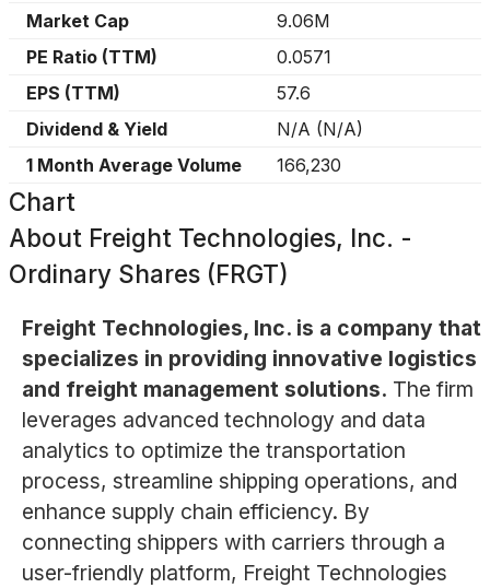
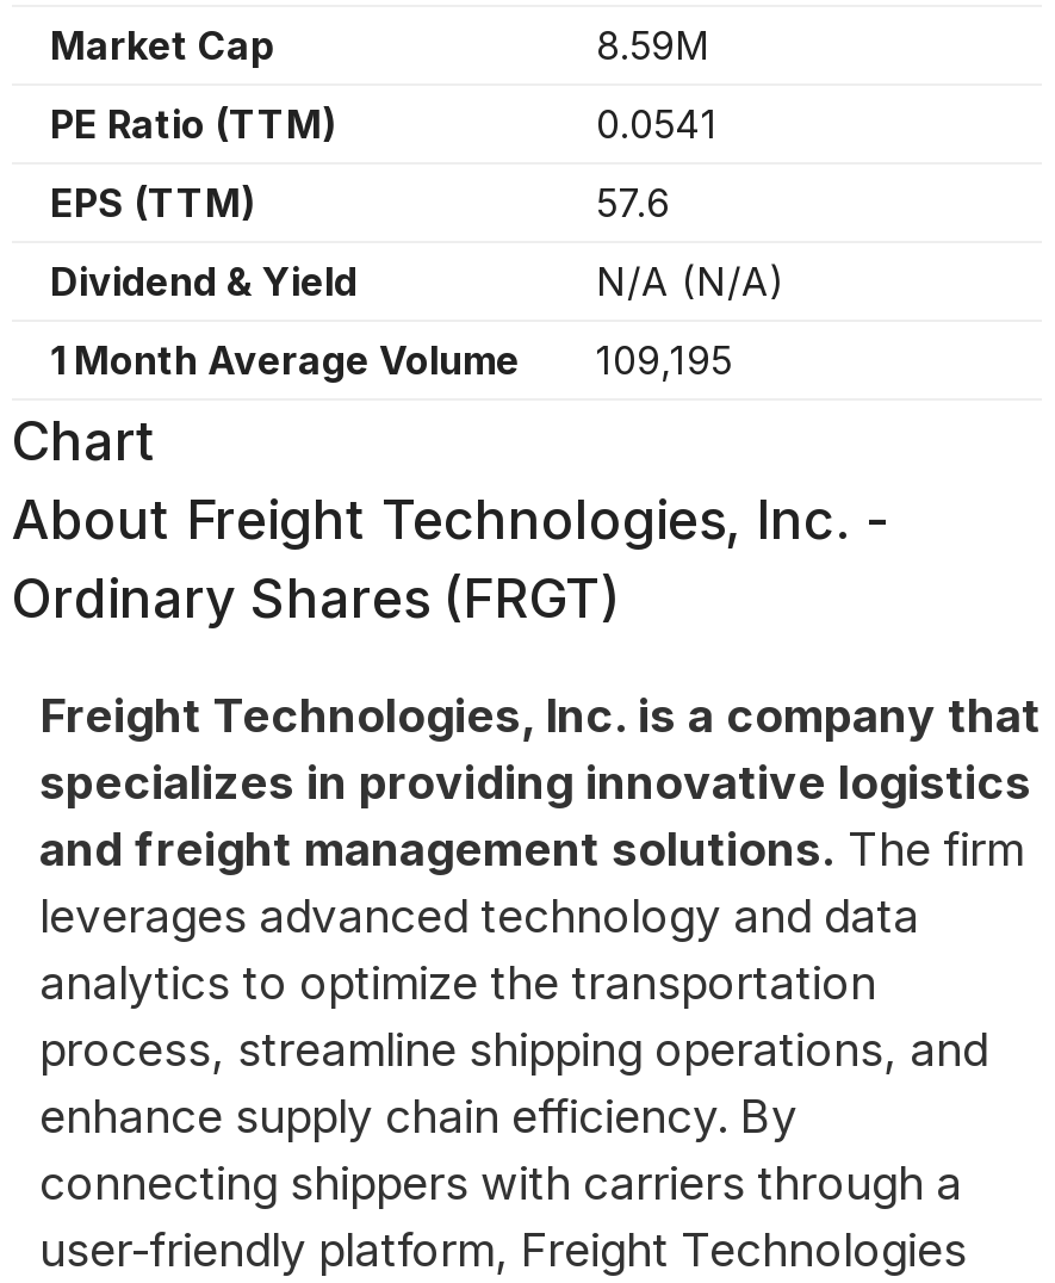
- 9.06M
+ 8.59M

- 0.0571
+ 0.0541

- 1 Month Average Volume 166,230
+ 1 Month Average Volume 109,195
